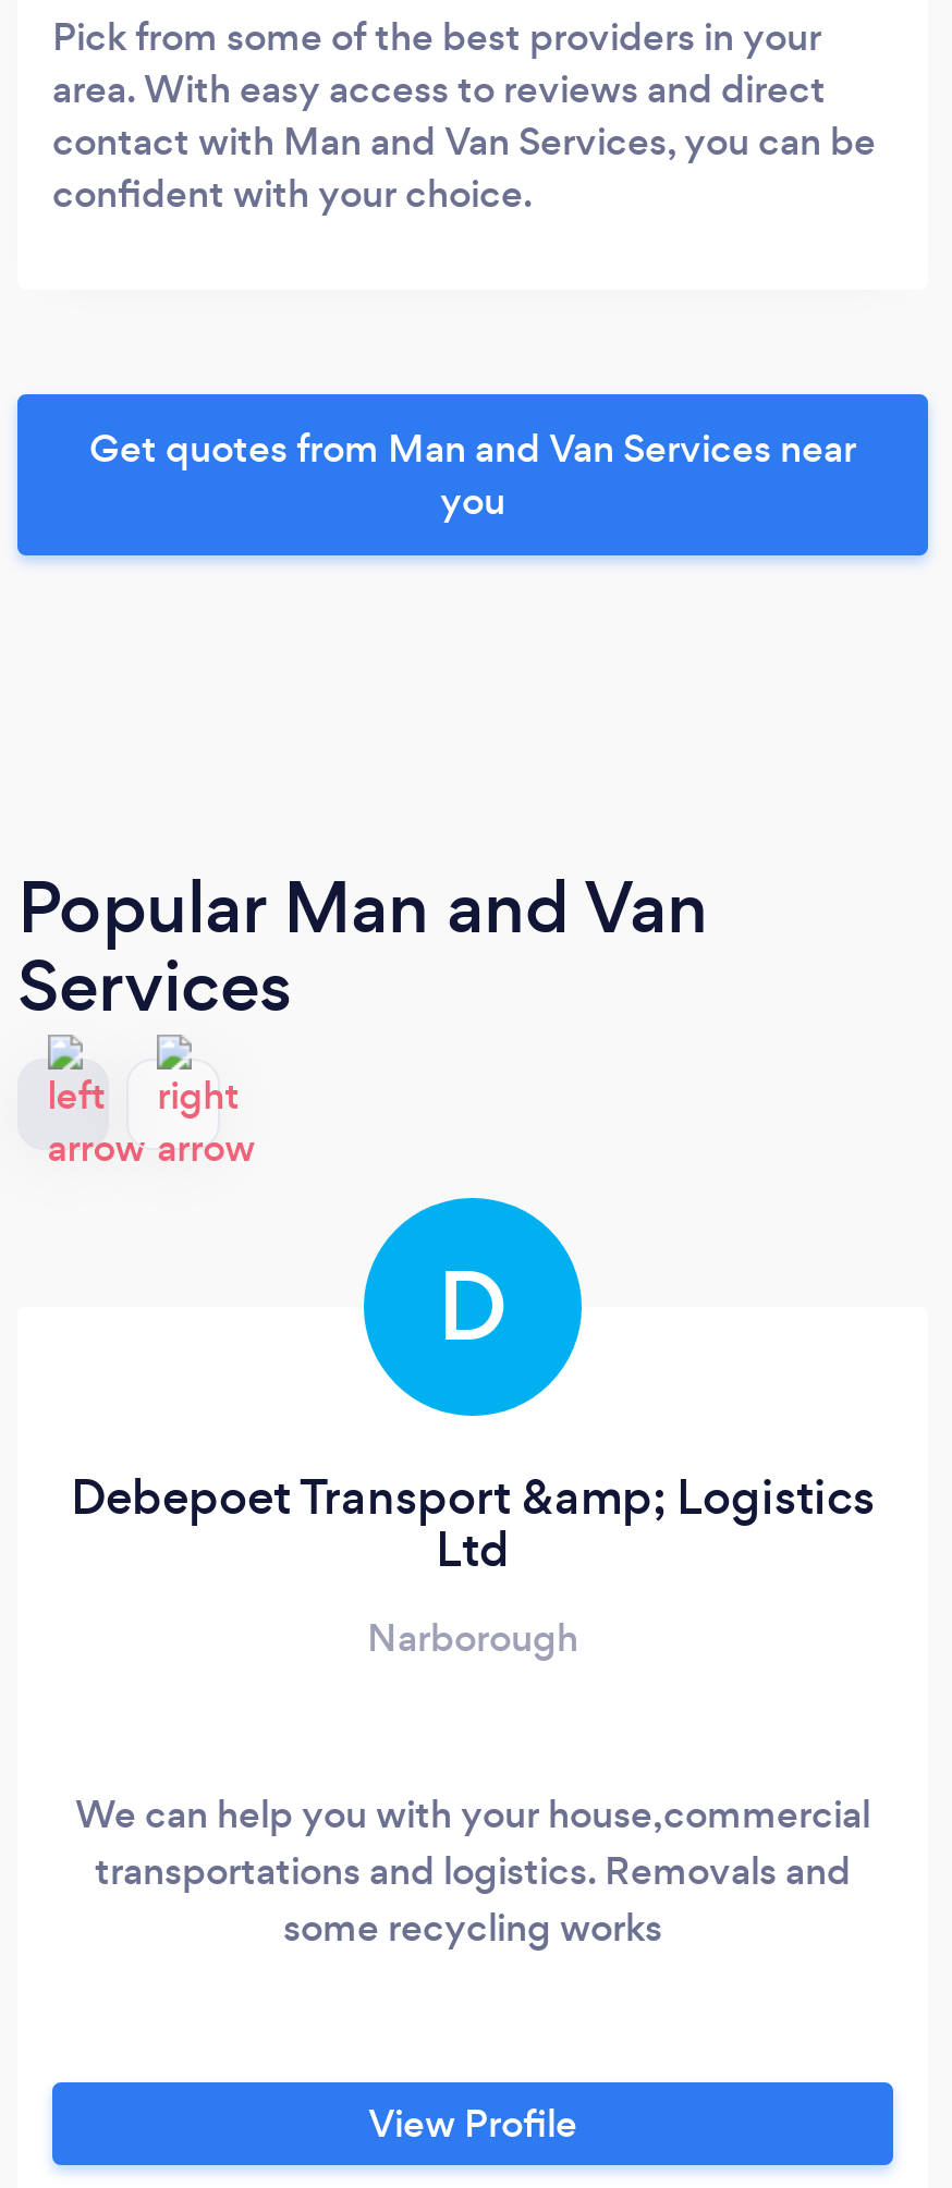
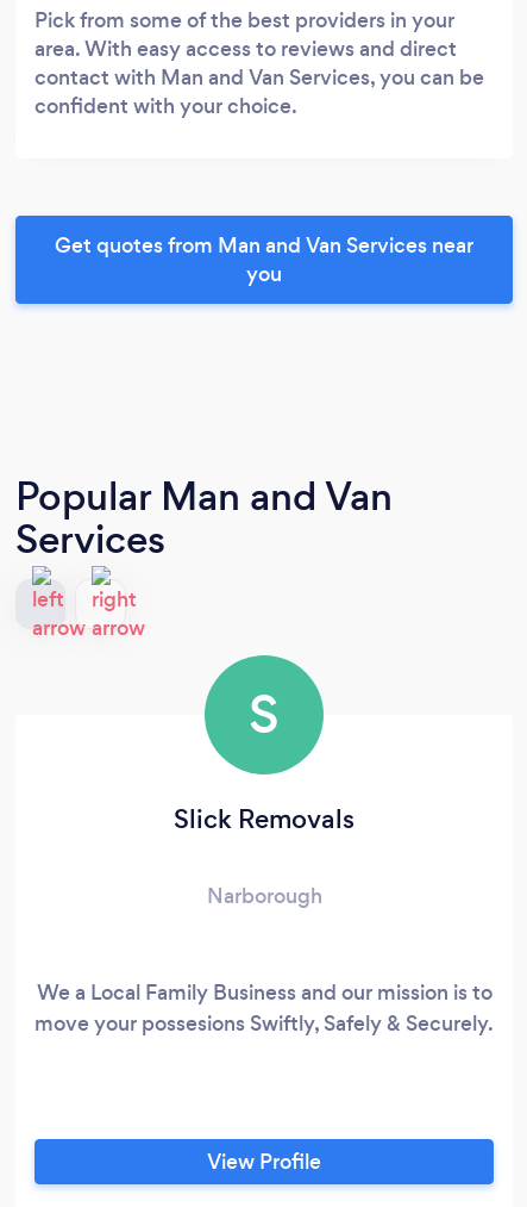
- D
+ S

- Debepoet Transport &amp; Logistics
- Ltd
+ Slick Removals

- We can help you with your house,commercial
- transportations and logistics. Removals and
- some recycling works
+ We a Local Family Business and our mission is to
+ move your possesions Swiftly, Safely & Securely.
